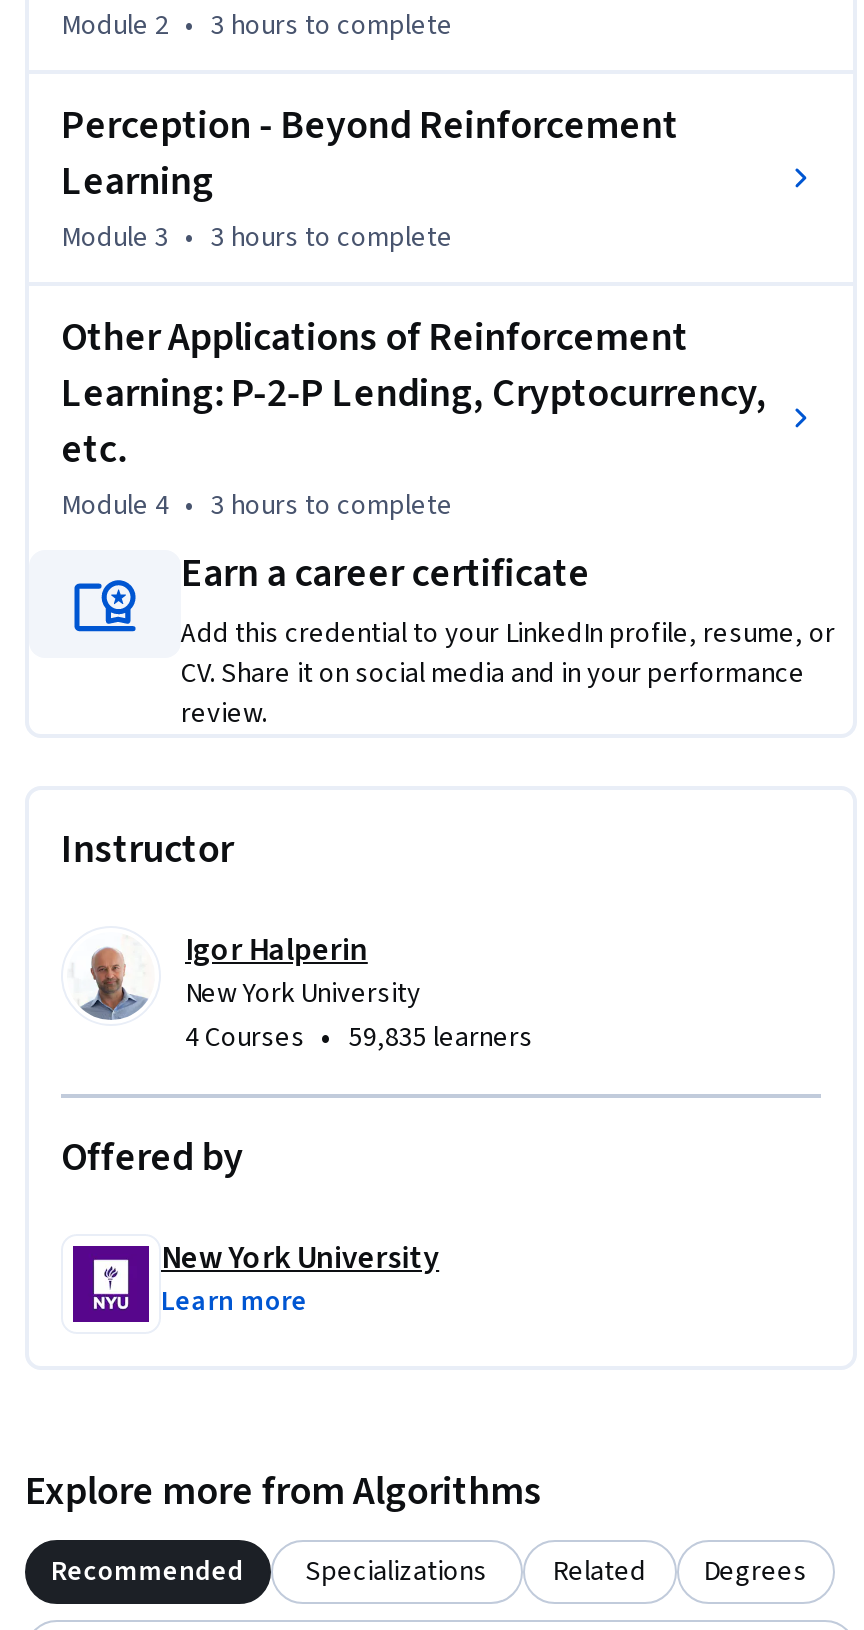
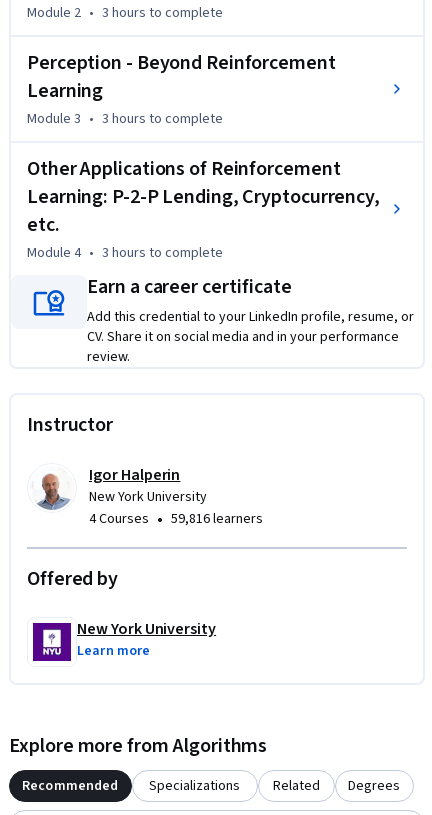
- 4 Courses • 59,835 learners
+ 4 Courses • 59,816 learners
